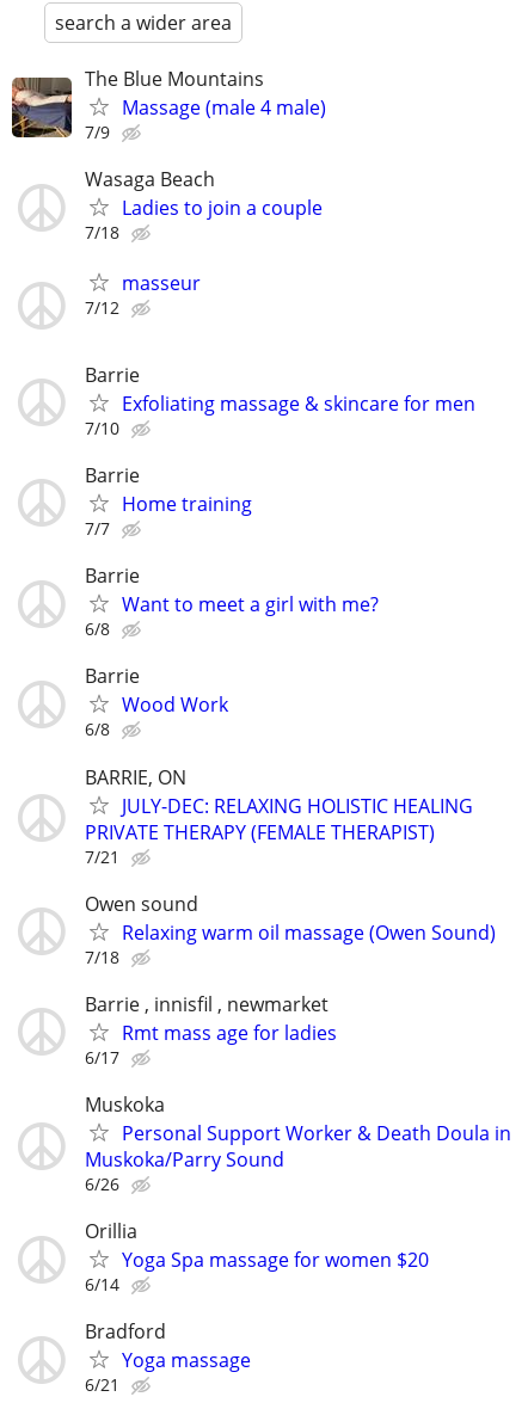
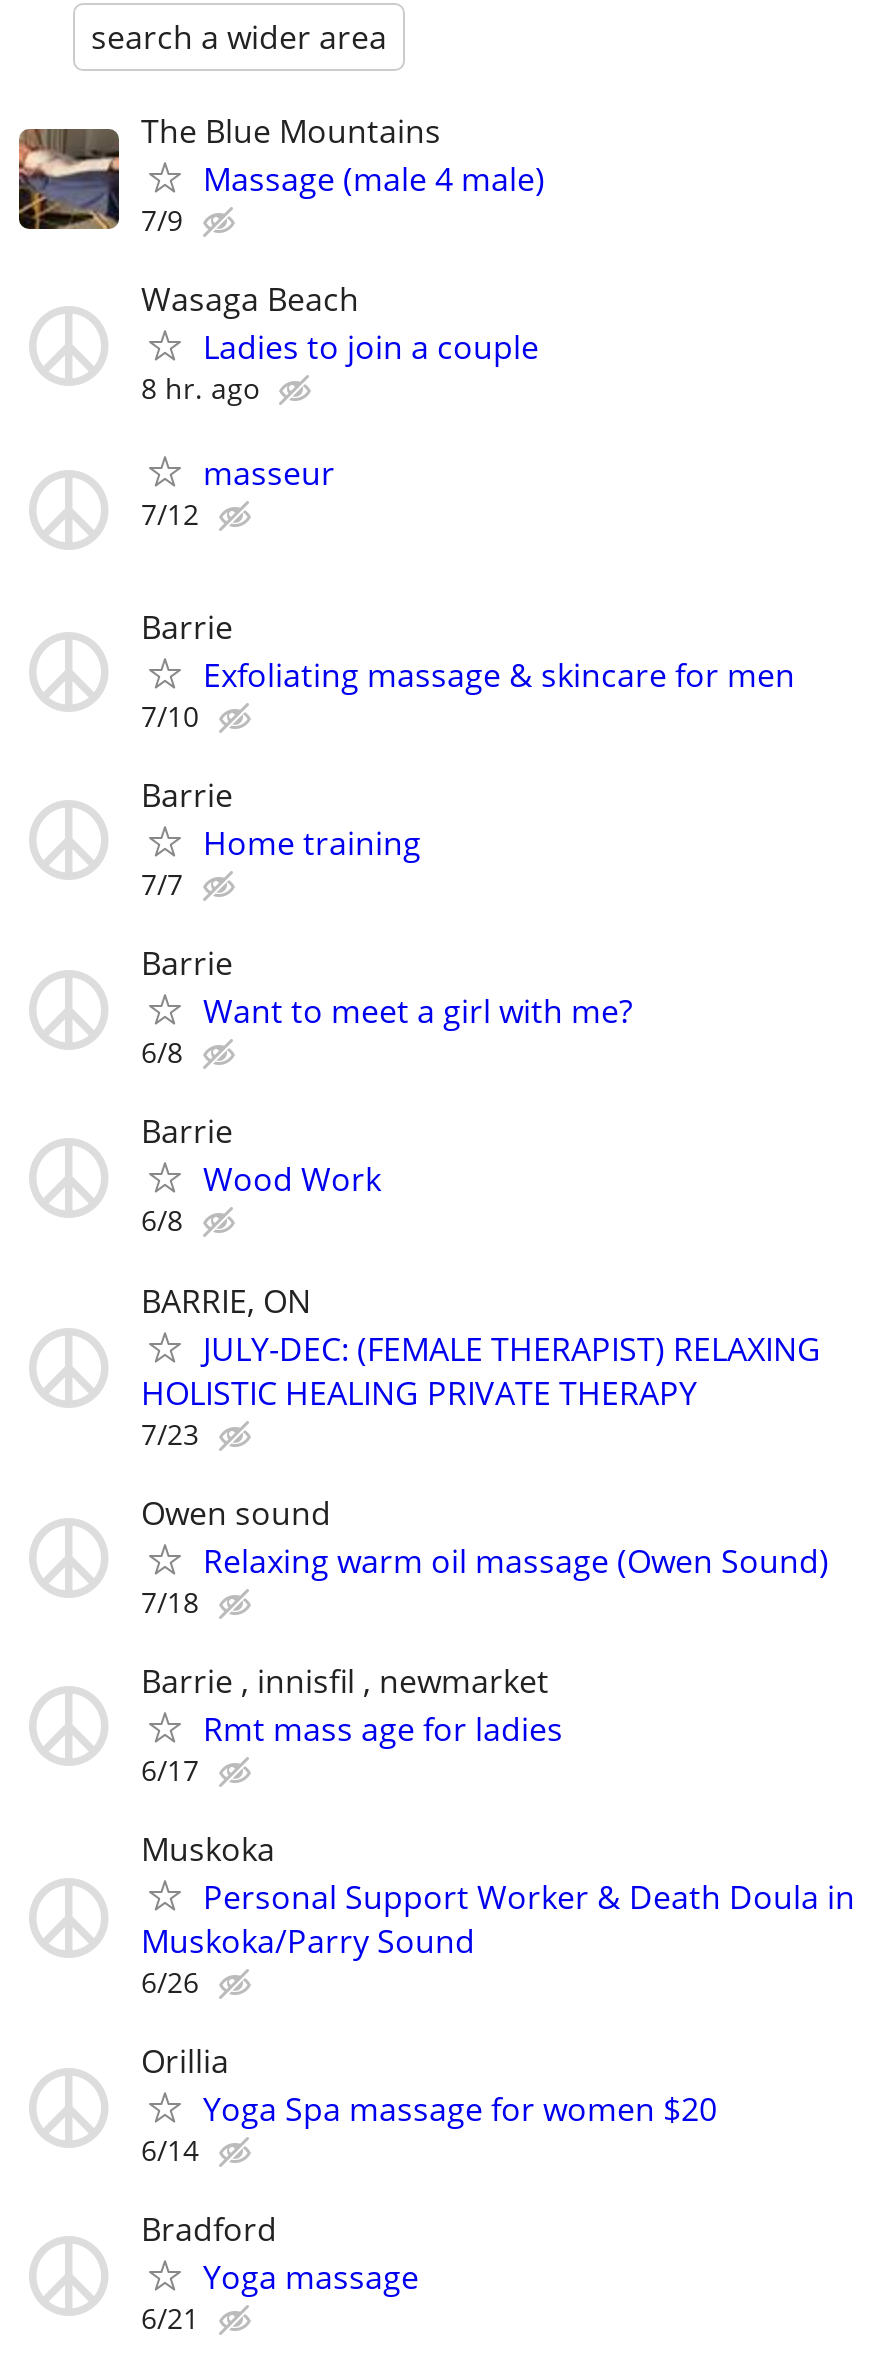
- 7/18
+ 8 hr. ago

- JULY-DEC: RELAXING HOLISTIC HEALING
- PRIVATE THERAPY (FEMALE THERAPIST)
- 7/21
+ JULY-DEC: (FEMALE THERAPIST) RELAXING
+ HOLISTIC HEALING PRIVATE THERAPY
+ 7/23
